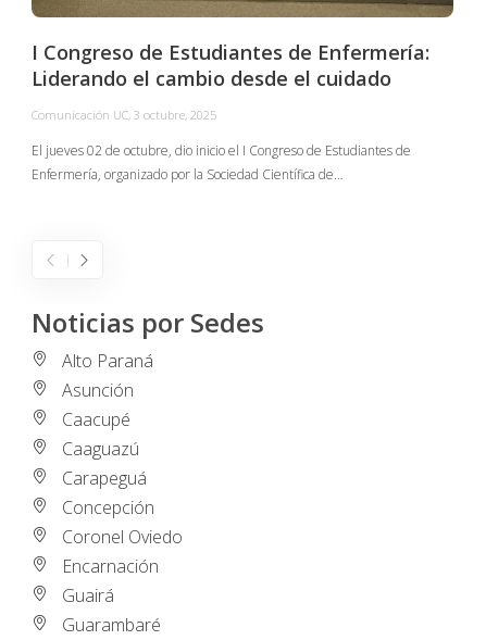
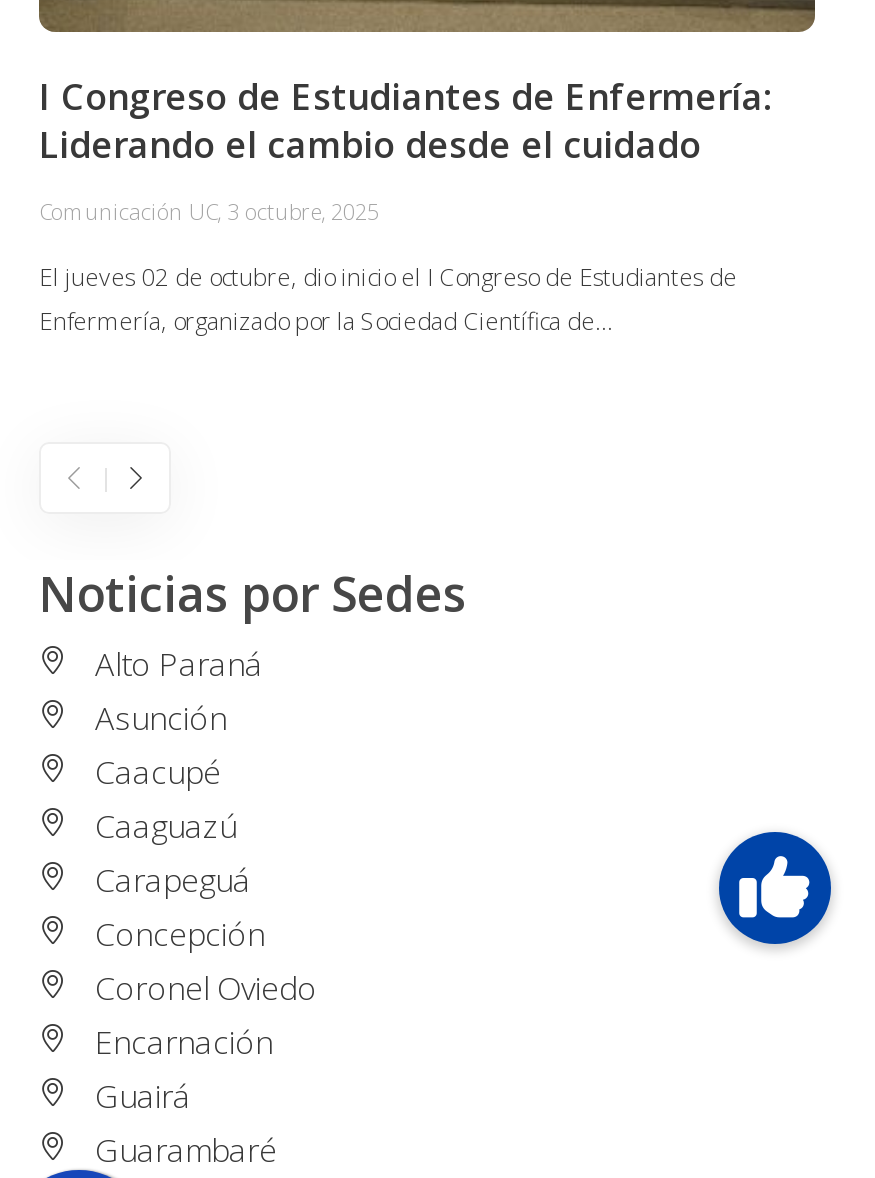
+ [image]
